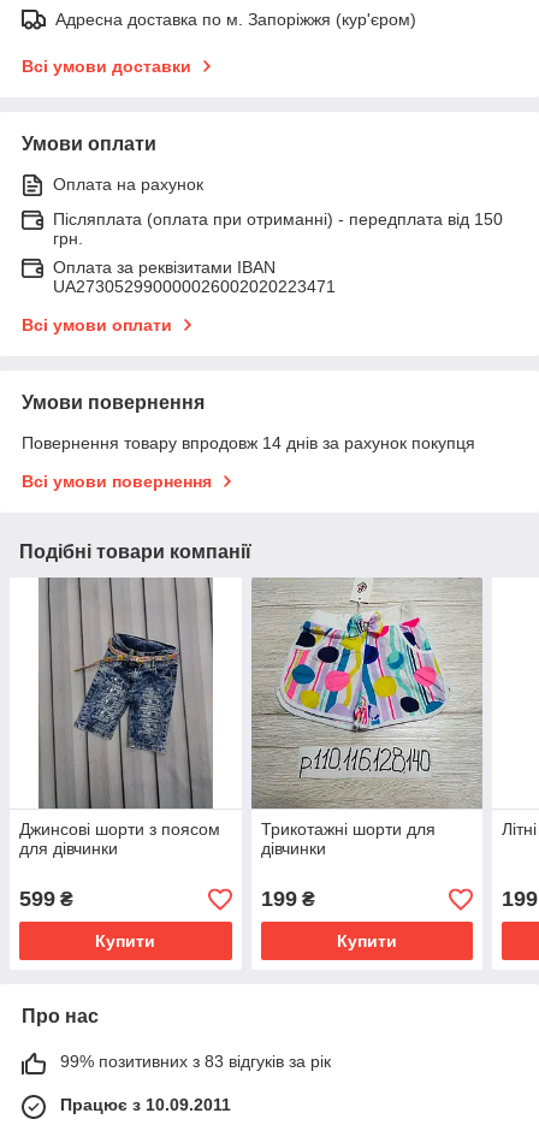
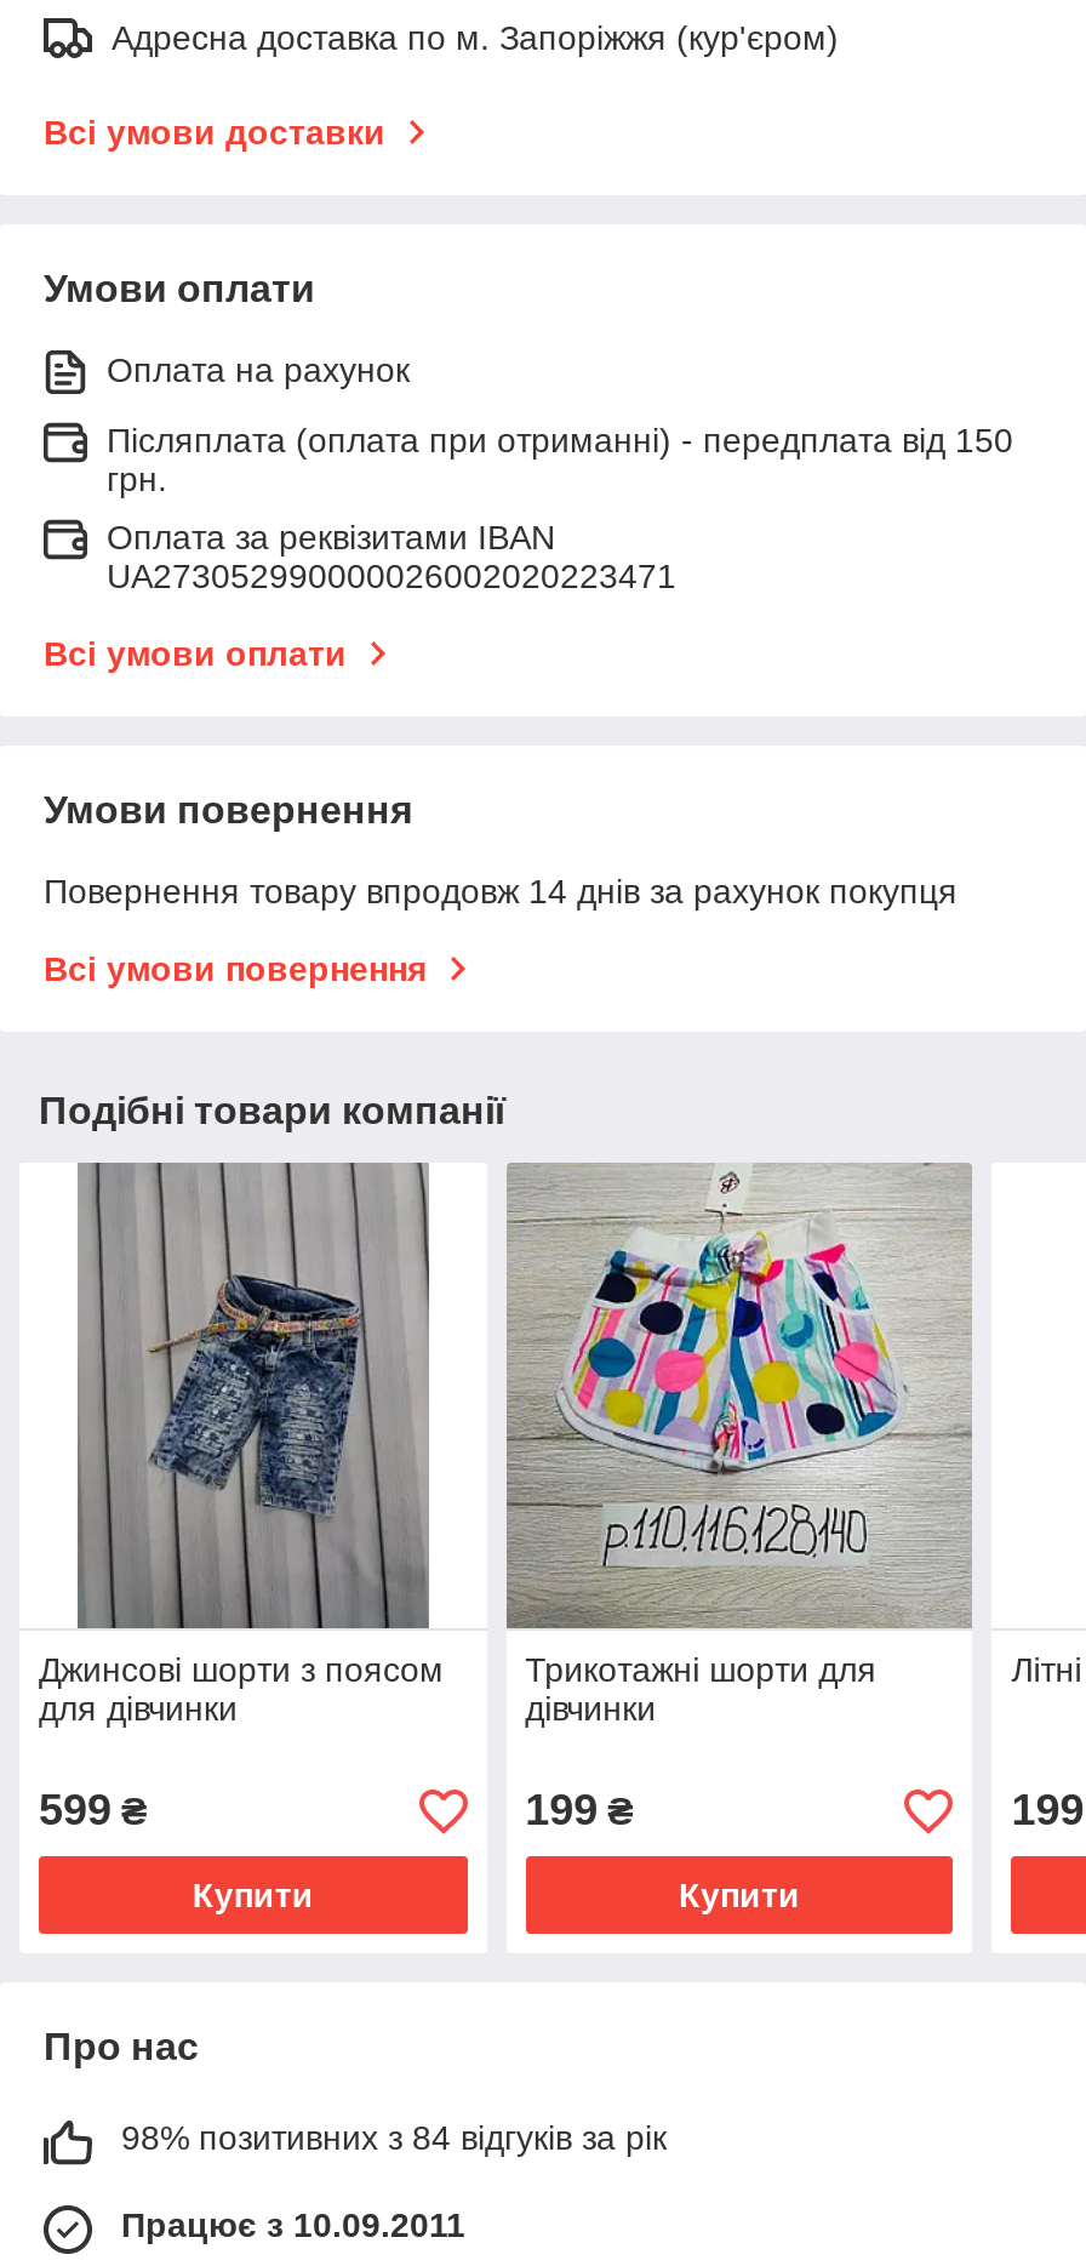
- 99% позитивних з 83 відгуків за рік
+ 98% позитивних з 84 відгуків за рік
